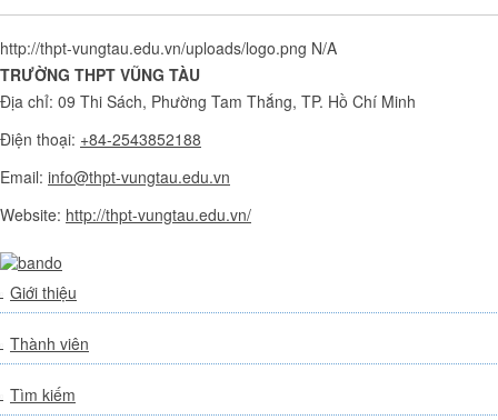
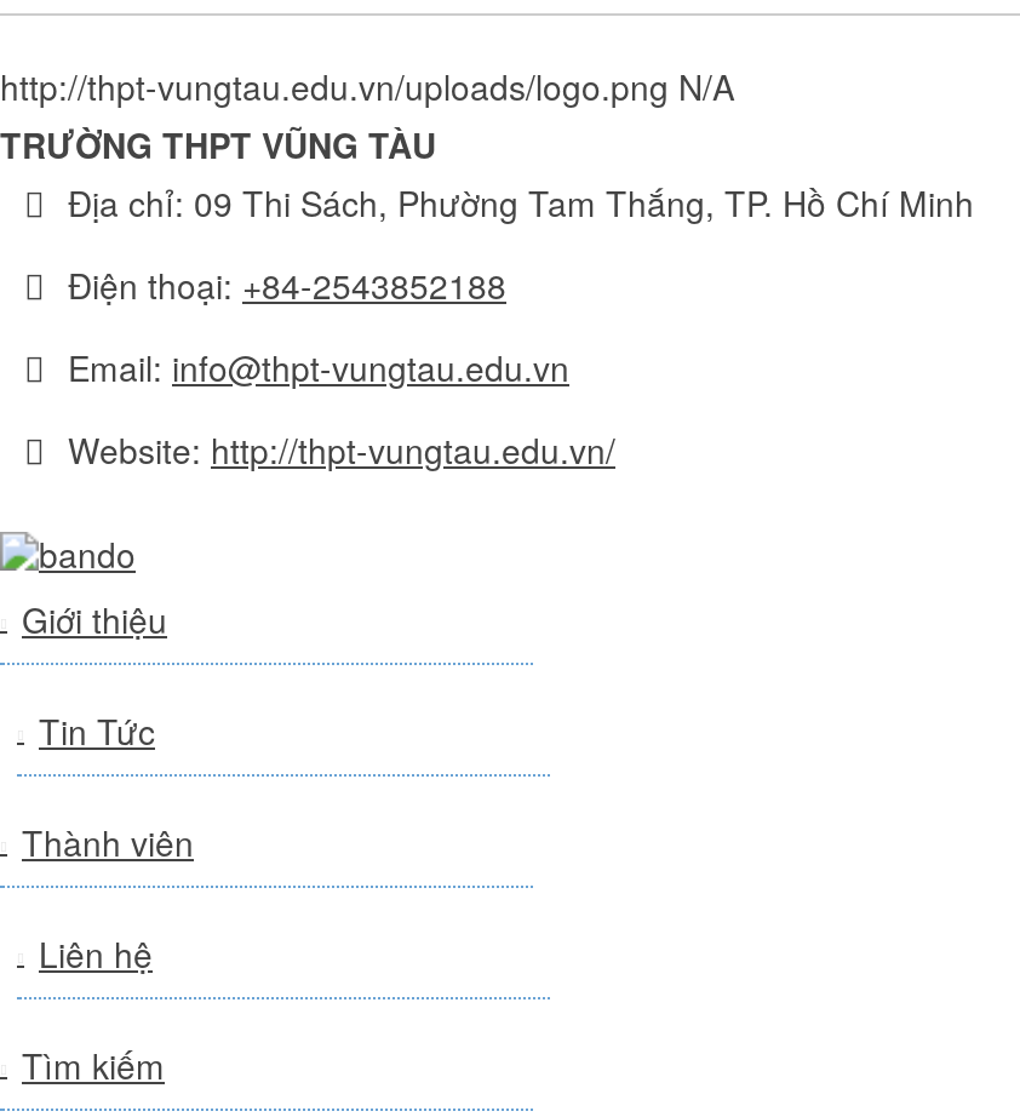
+ Tin Tức

+ Liên hệ
